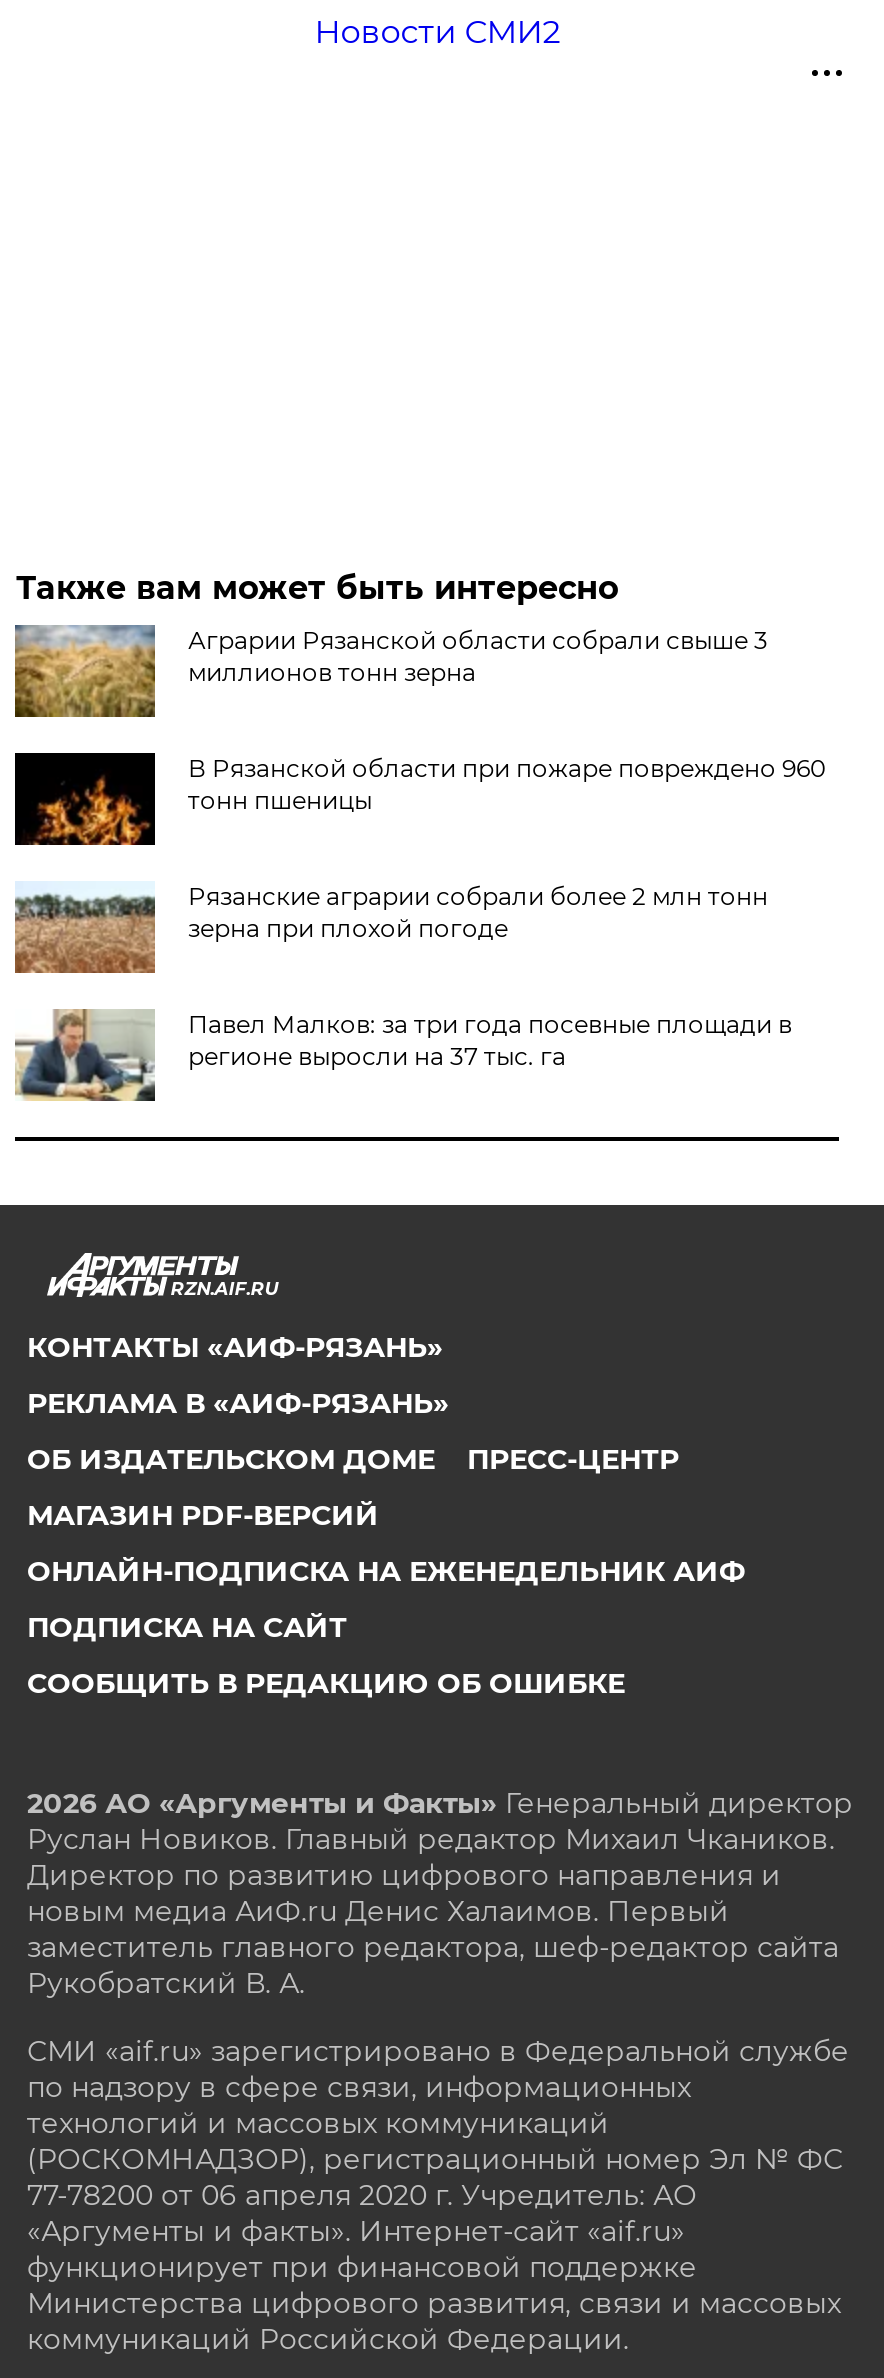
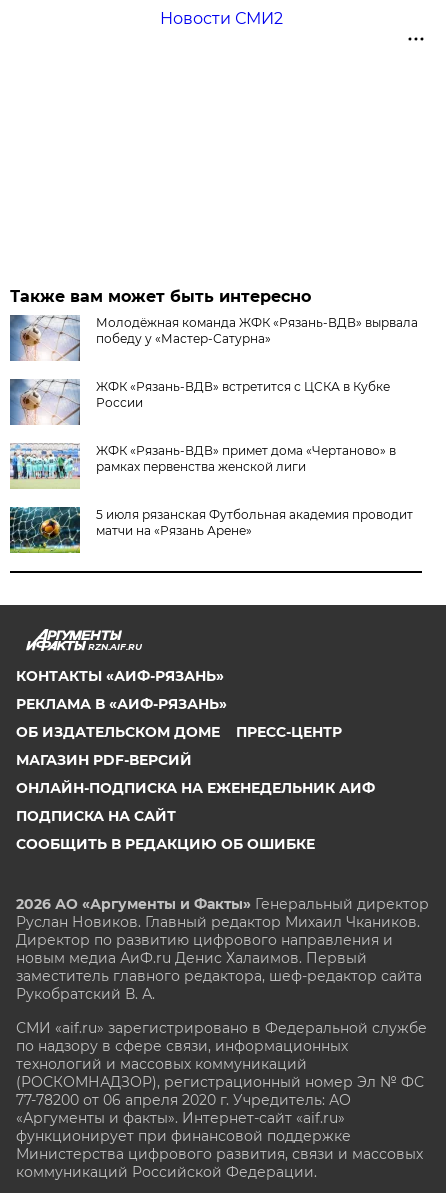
- [image]
- Аграрии Рязанской области собрали свыше 3
- миллионов тонн зерна
+ [image]
+ Молодёжная команда ЖФК «Рязань-ВДВ» вырвала
+ победу у «Мастер-Сатурна»

- [image]
- В Рязанской области при пожаре повреждено 960
- тонн пшеницы
+ [image]
+ ЖФК «Рязань-ВДВ» встретится с ЦСКА в Кубке
+ России

- [image]
- Рязанские аграрии собрали более 2 млн тонн
- зерна при плохой погоде
+ [image]
+ ЖФК «Рязань-ВДВ» примет дома «Чертаново» в
+ рамках первенства женской лиги

- [image]
- Павел Малков: за три года посевные площади в
- регионе выросли на 37 тыс. га
+ [image]
+ 5 июля рязанская Футбольная академия проводит
+ матчи на «Рязань Арене»
